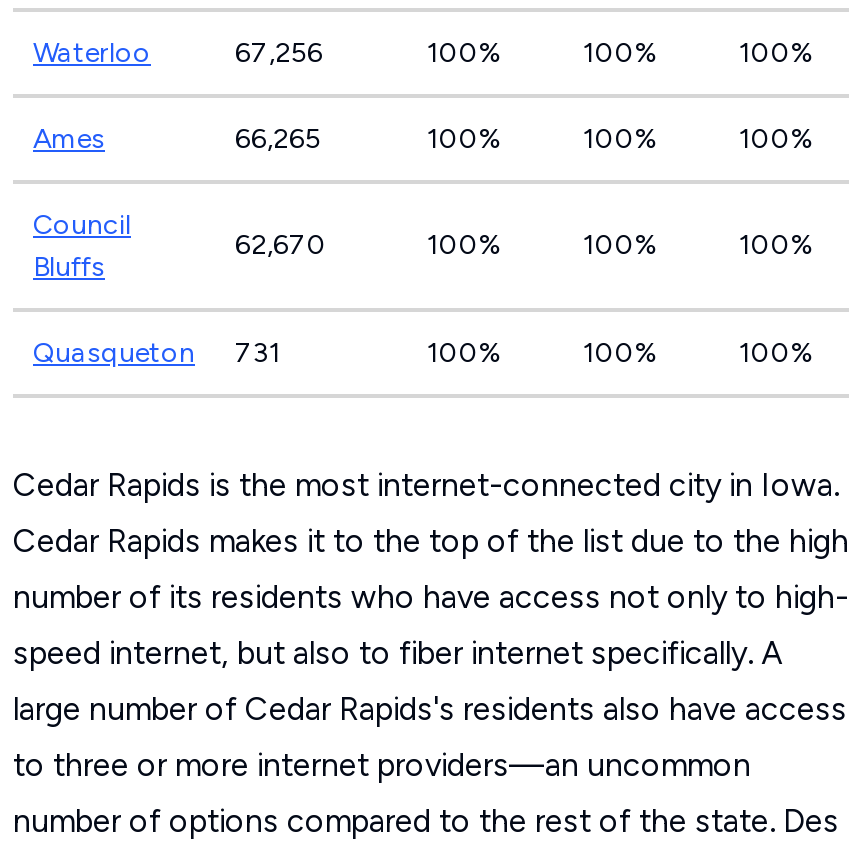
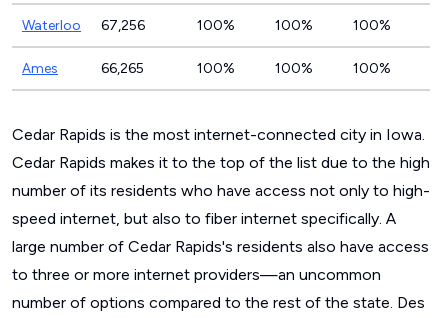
- Council
- Bluffs

- 62,670
- 100%
- 100%
- 100%
- Quasqueton
- 731
- 100%
- 100%
- 100%
